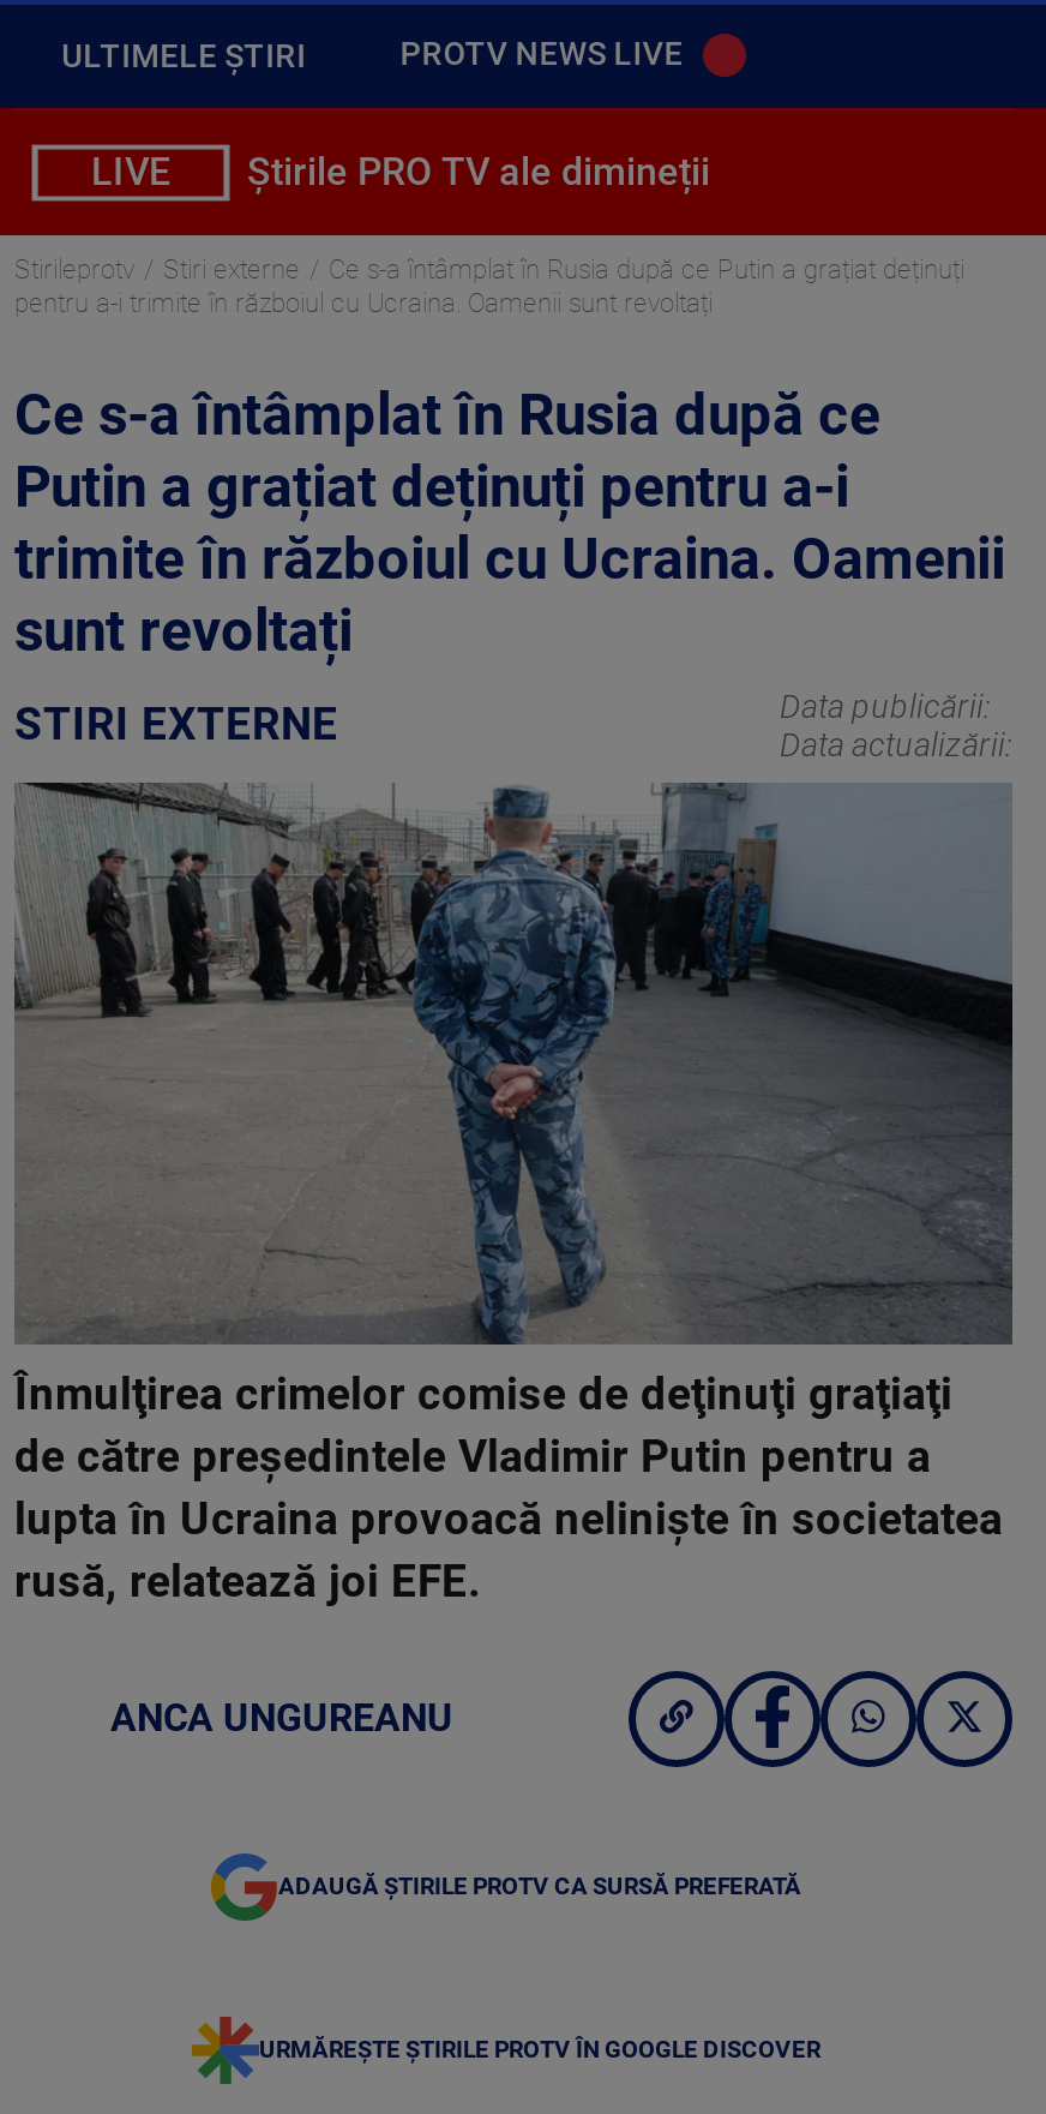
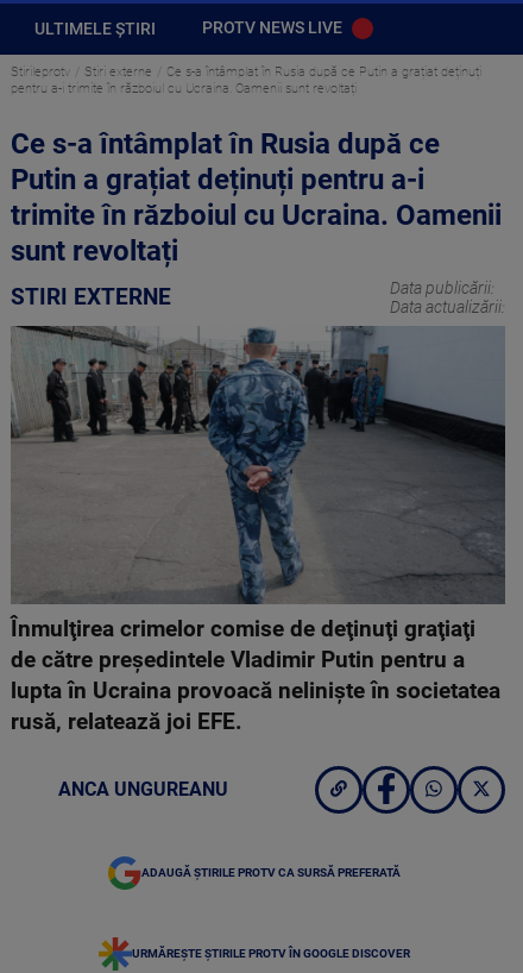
- LIVE
- Știrile PRO TV ale dimineții
